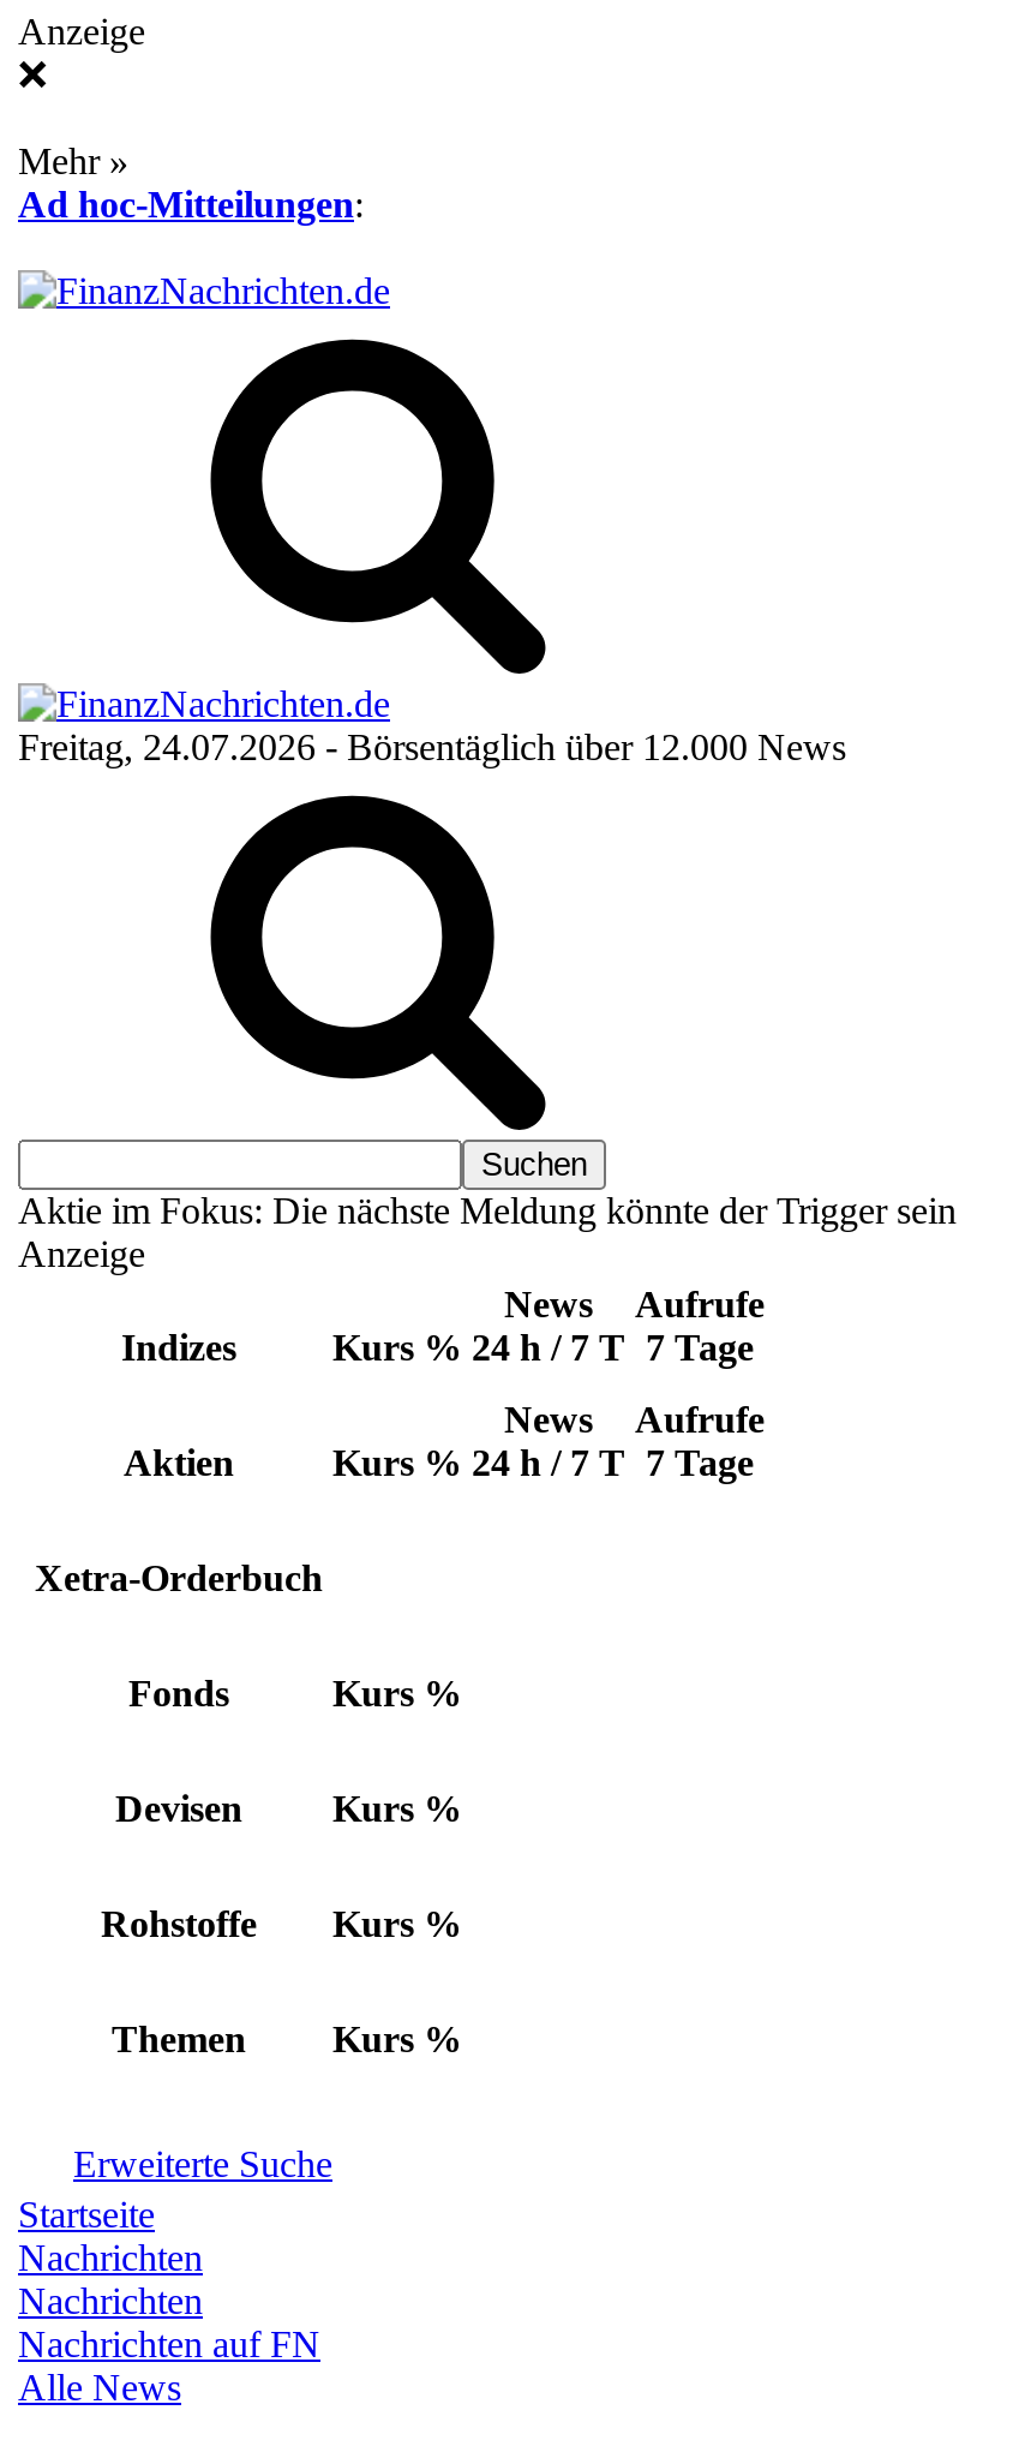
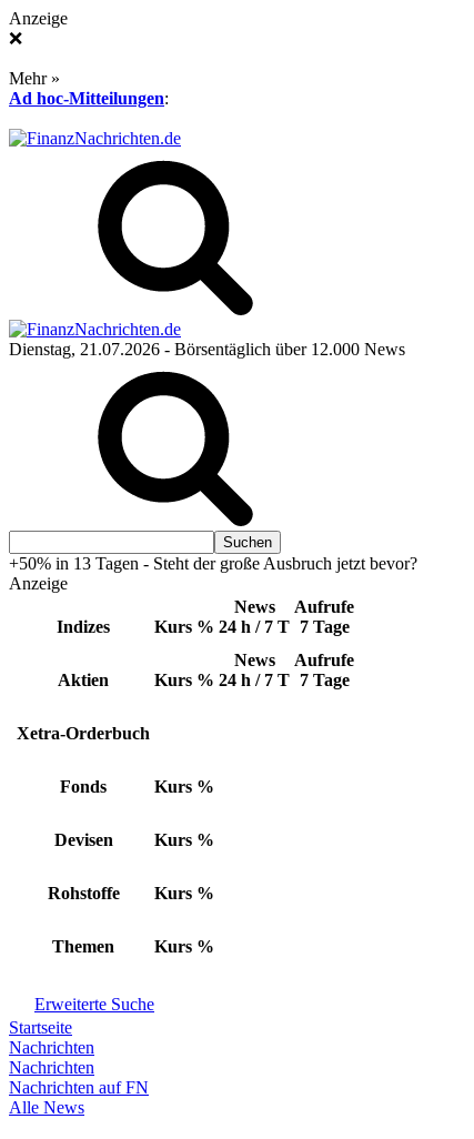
- Freitag, 24.07.2026 - Börsentäglich über 12.000 News
+ Dienstag, 21.07.2026 - Börsentäglich über 12.000 News

- Aktie im Fokus: Die nächste Meldung könnte der Trigger sein
+ +50% in 13 Tagen - Steht der große Ausbruch jetzt bevor?
